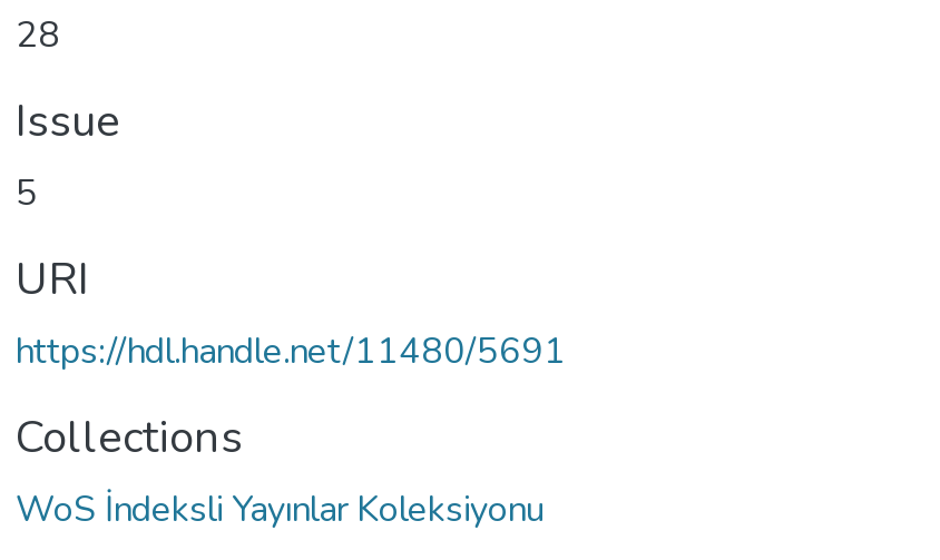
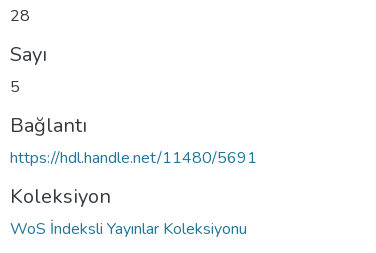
- Issue
+ Sayı

- URI
+ Bağlantı

- Collections
+ Koleksiyon
